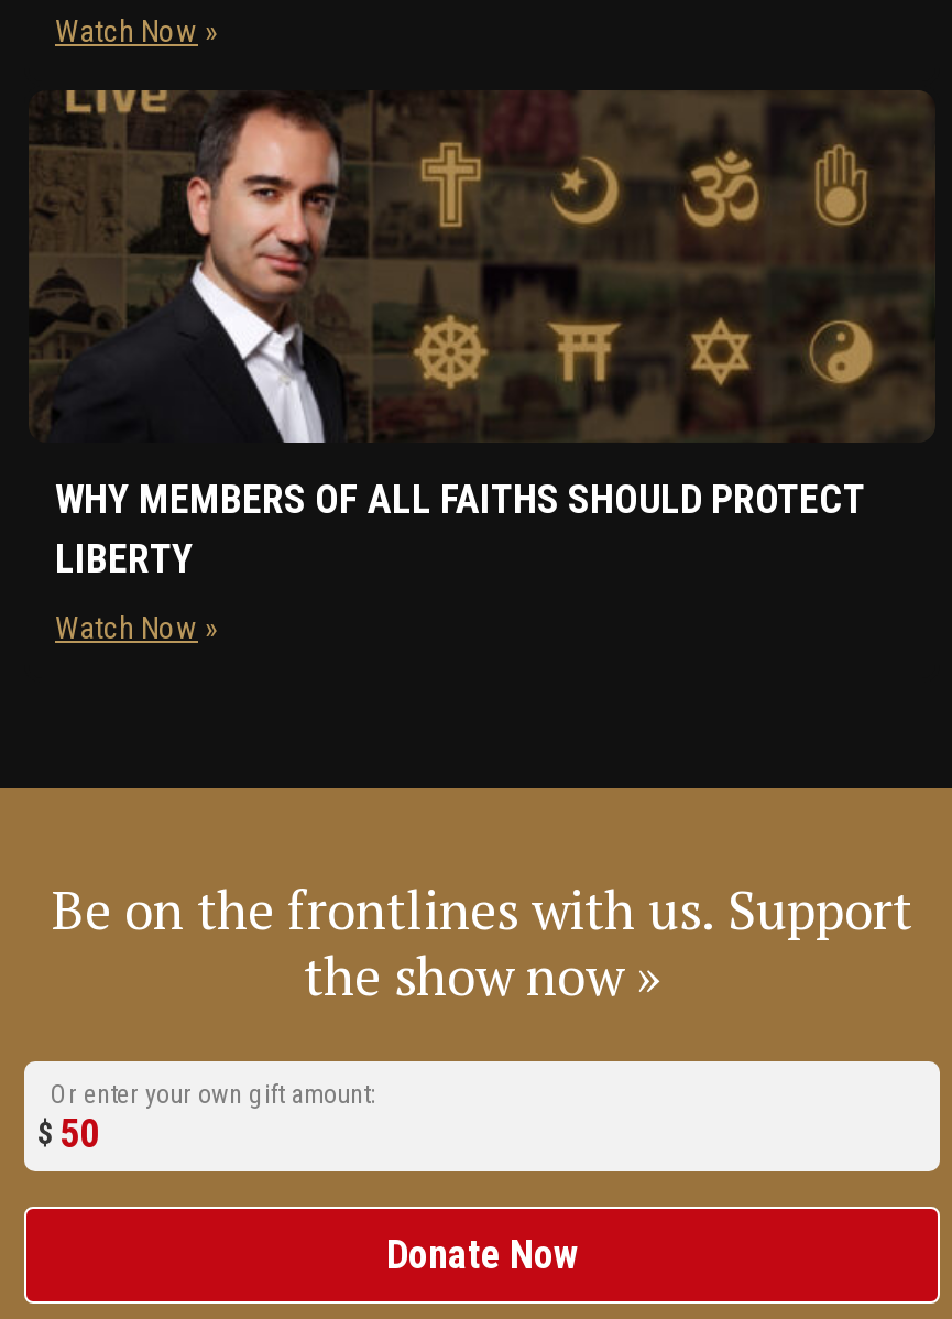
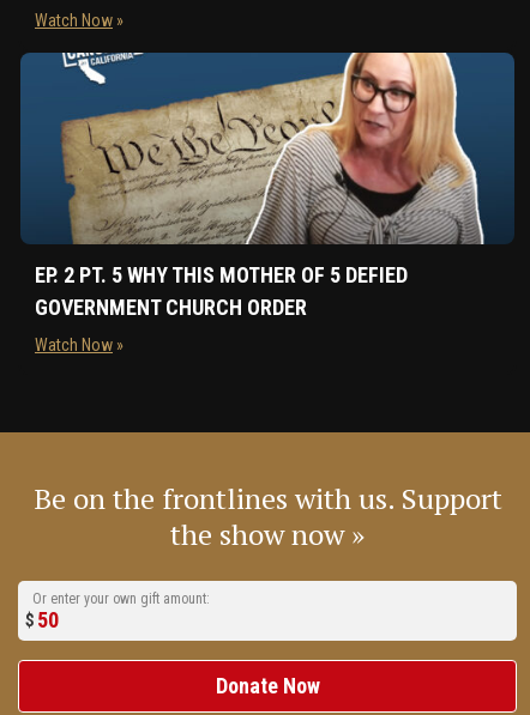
- [image]
- WHY MEMBERS OF ALL FAITHS SHOULD PROTECT
- LIBERTY
+ [image]
+ EP. 2 PT. 5 WHY THIS MOTHER OF 5 DEFIED
+ GOVERNMENT CHURCH ORDER
